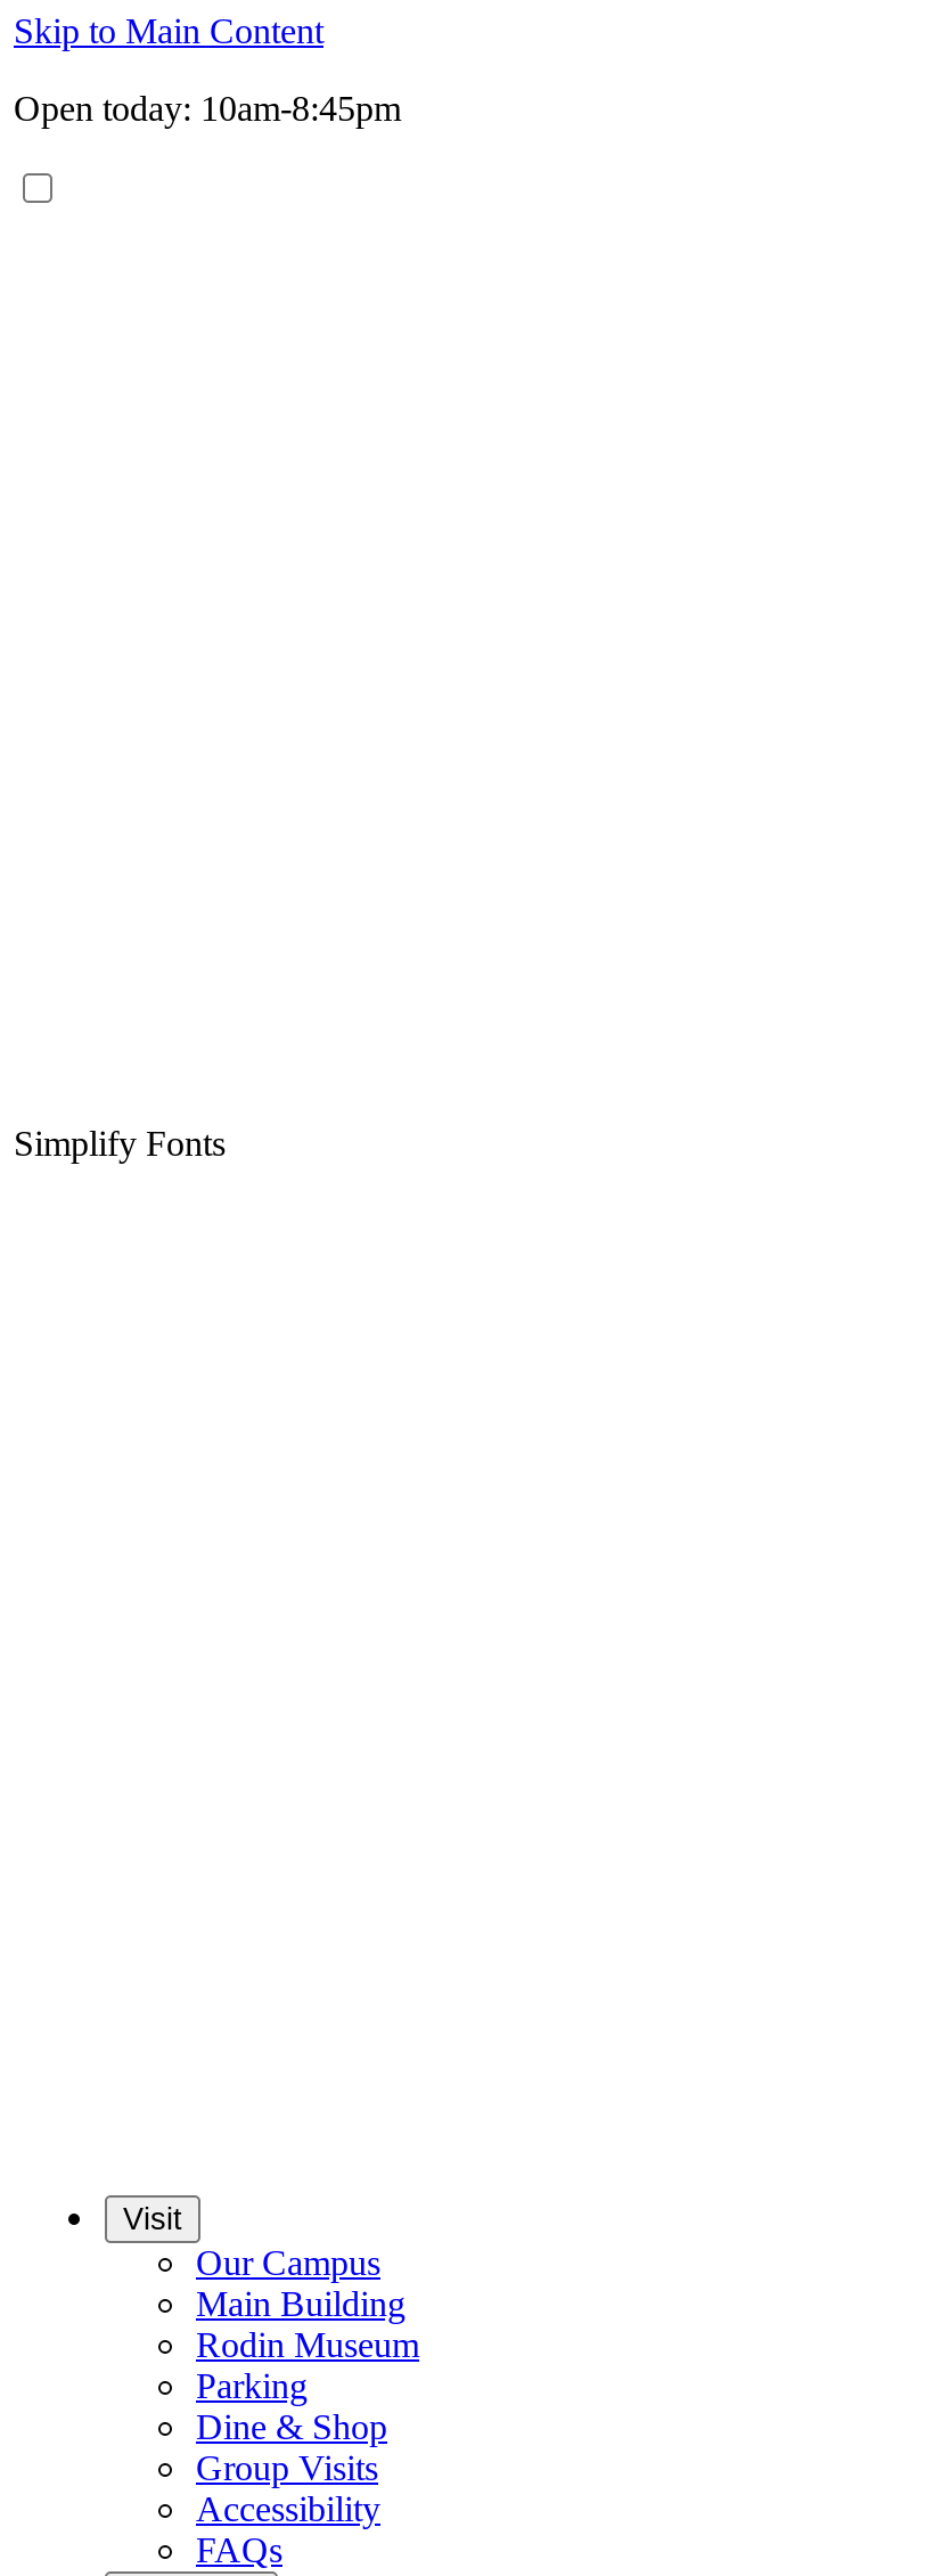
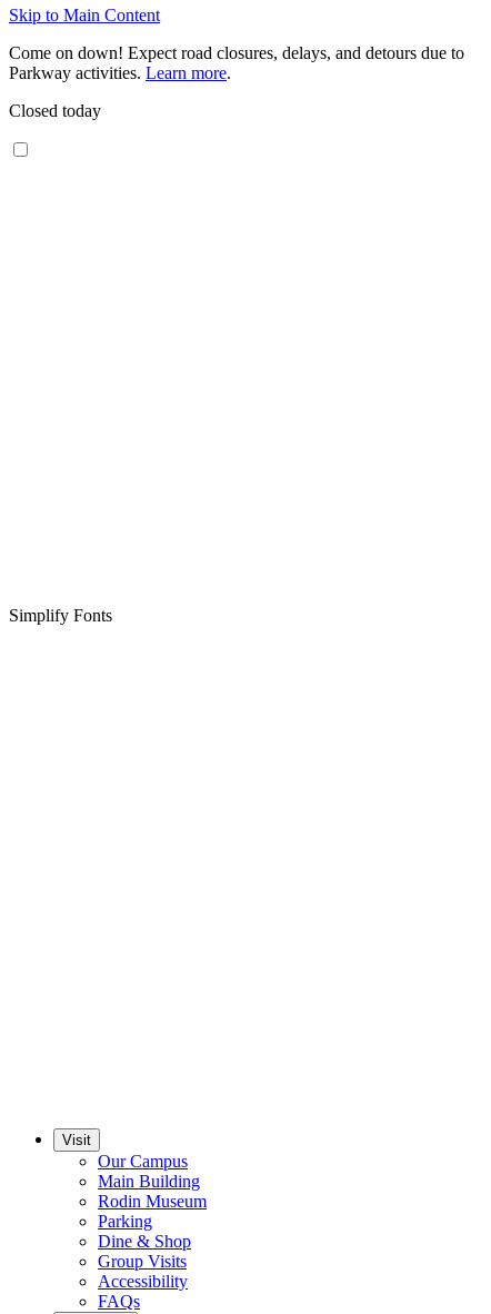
- Open today: 10am-8:45pm
+ Come on down! Expect road closures, delays, and detours due to
+ Parkway activities. Learn more.
+ Closed today
